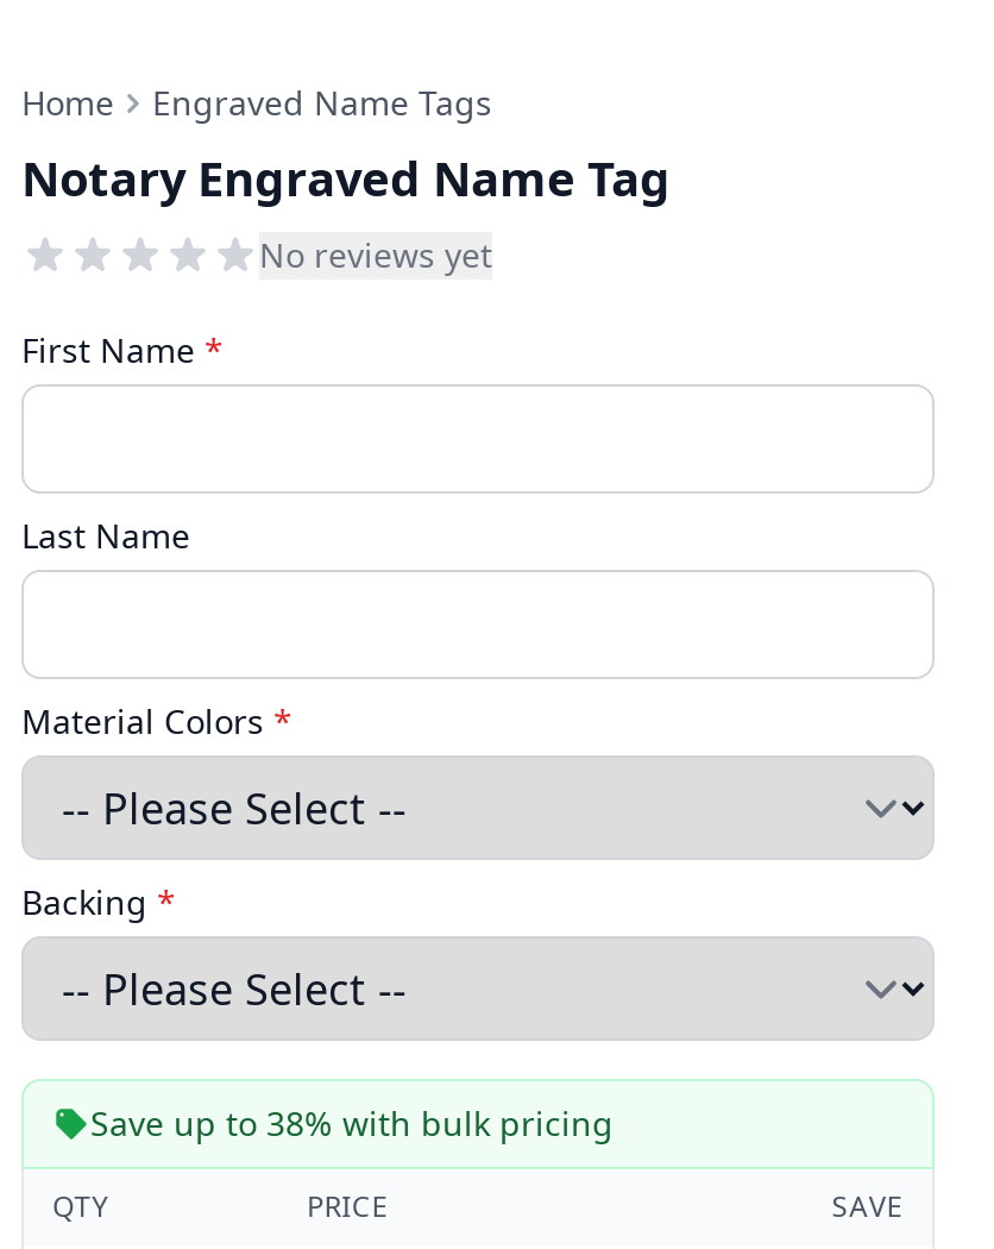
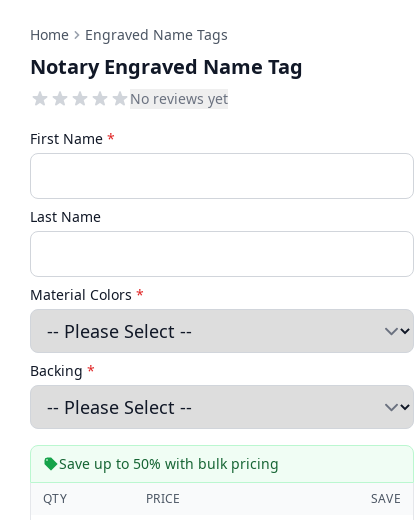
- Save up to 38% with bulk pricing
+ Save up to 50% with bulk pricing
